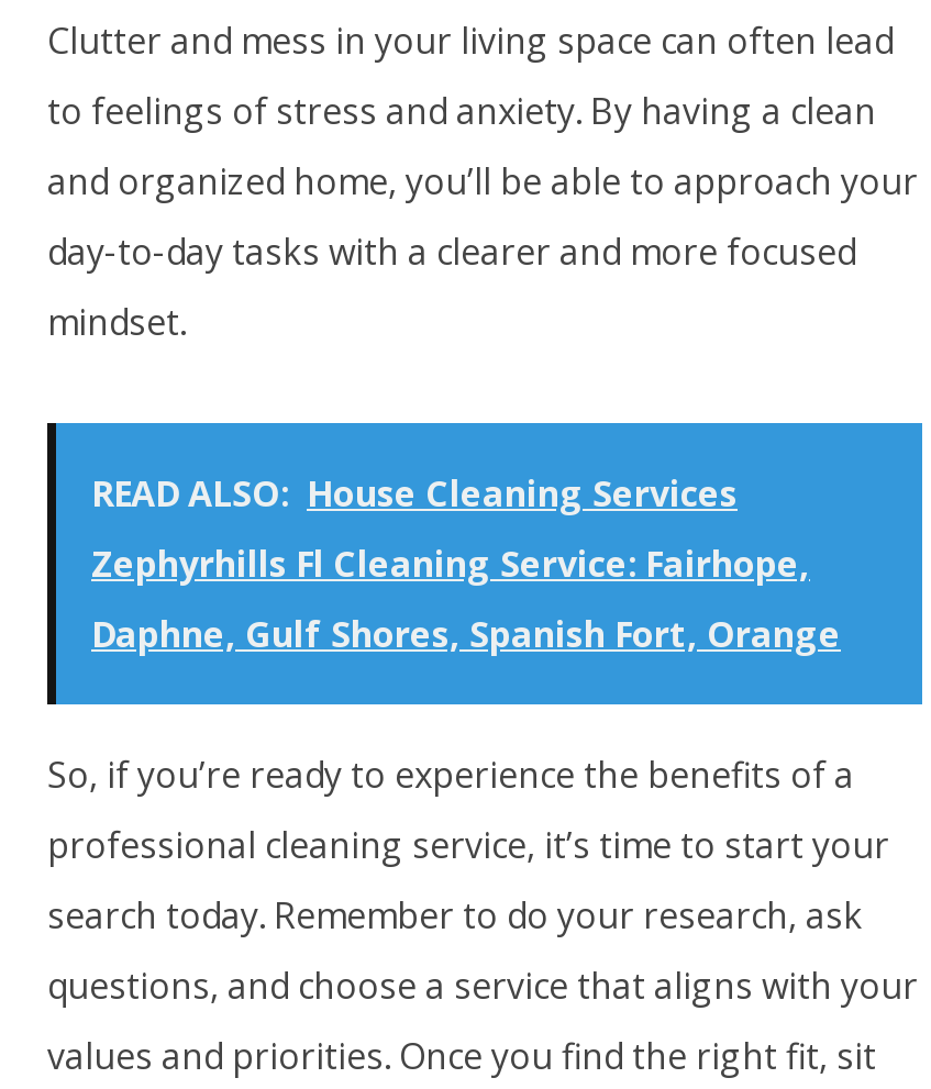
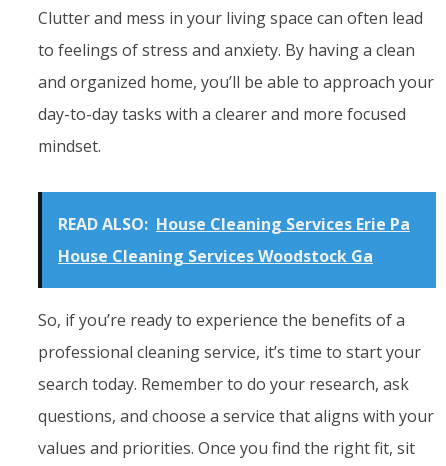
- READ ALSO: House Cleaning Services
- Zephyrhills Fl Cleaning Service: Fairhope,
- Daphne, Gulf Shores, Spanish Fort, Orange
+ READ ALSO: House Cleaning Services Erie Pa
+ House Cleaning Services Woodstock Ga
